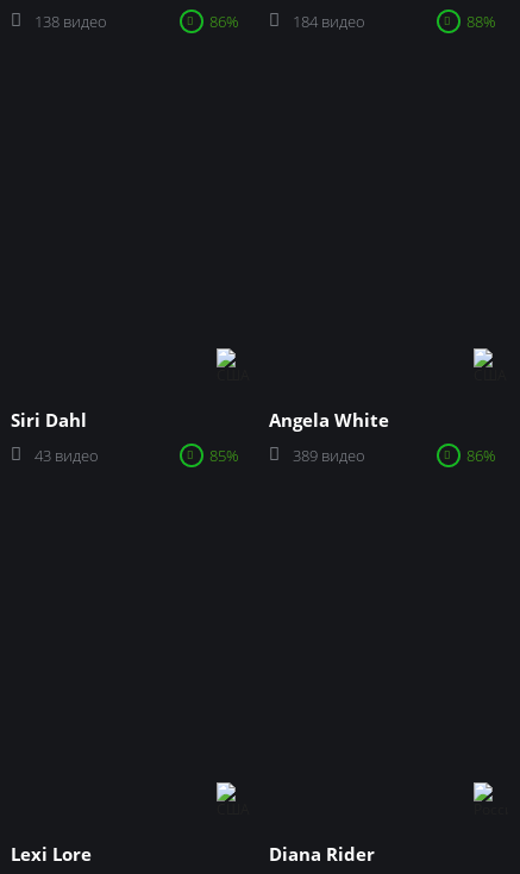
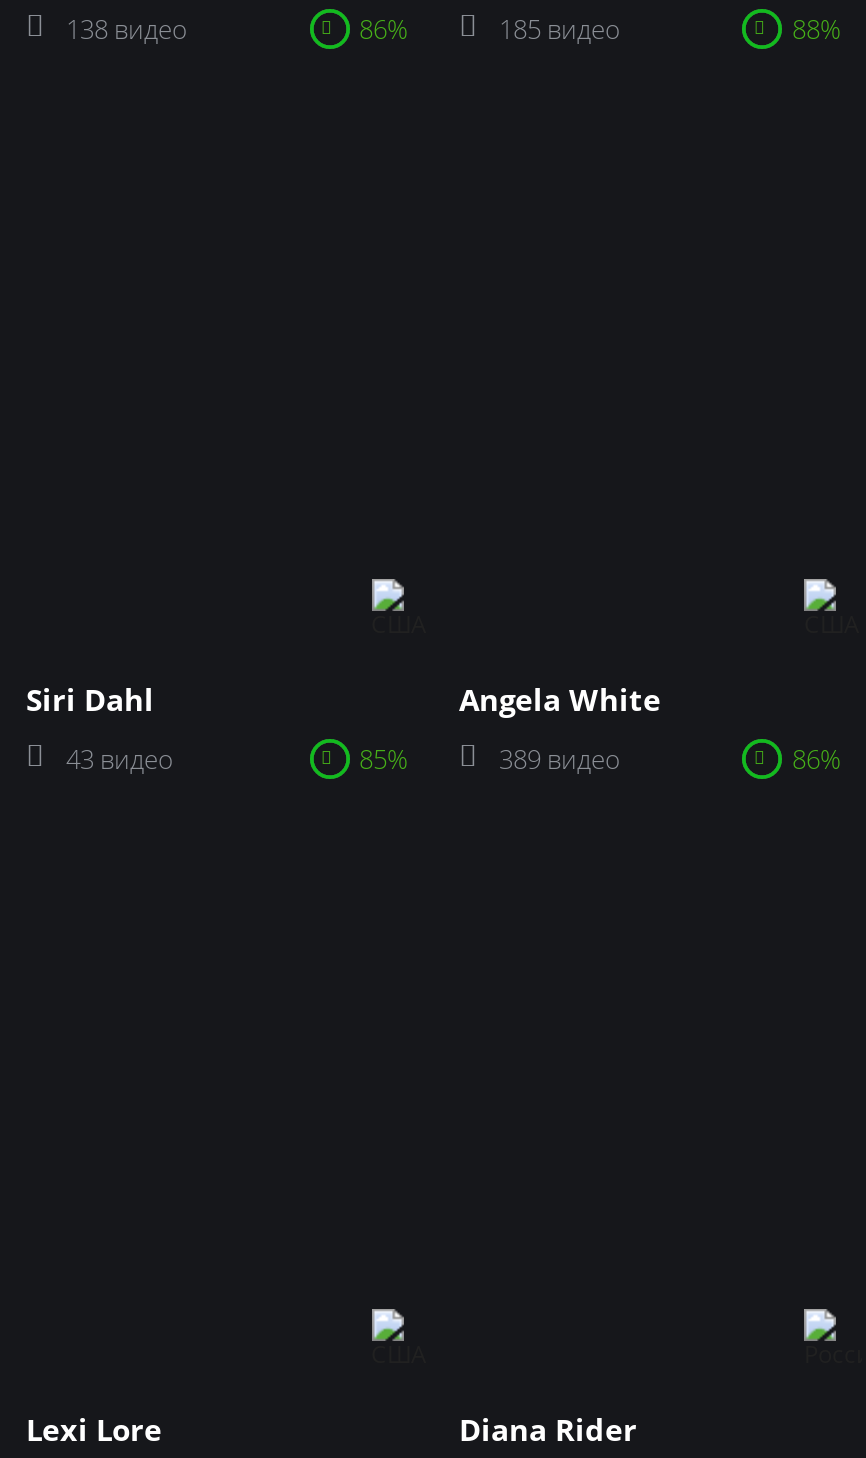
- 184 видео
+ 185 видео
